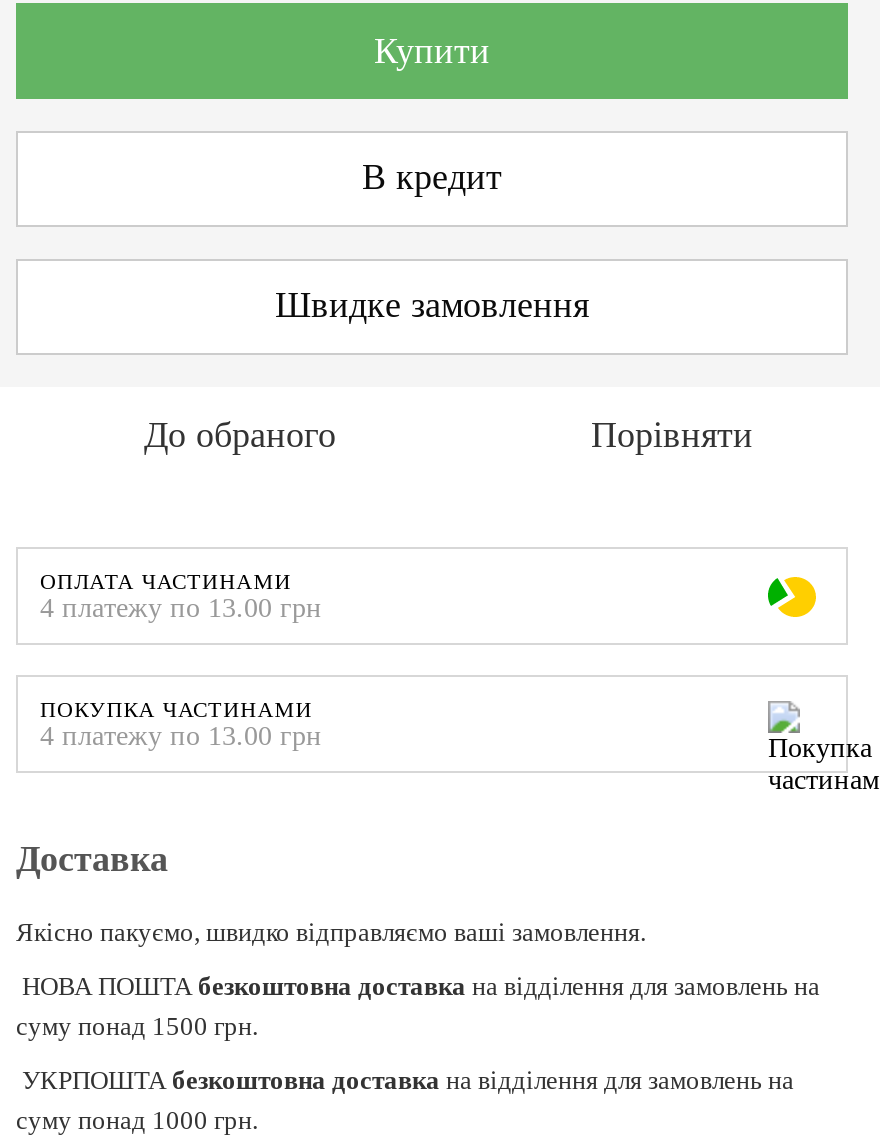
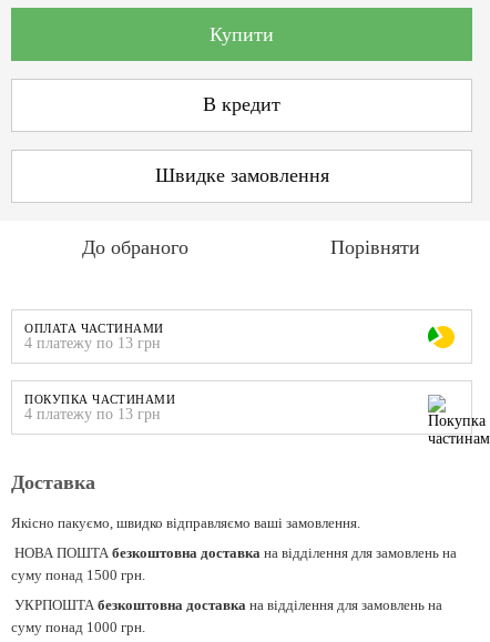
- 4 платежу по 13.00 грн
+ 4 платежу по 13 грн

- 4 платежу по 13.00 грн
+ 4 платежу по 13 грн
